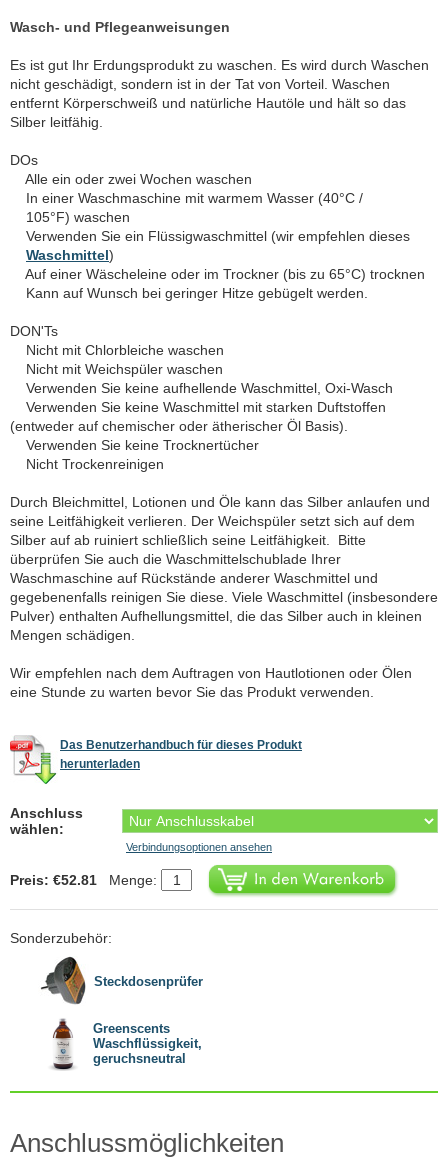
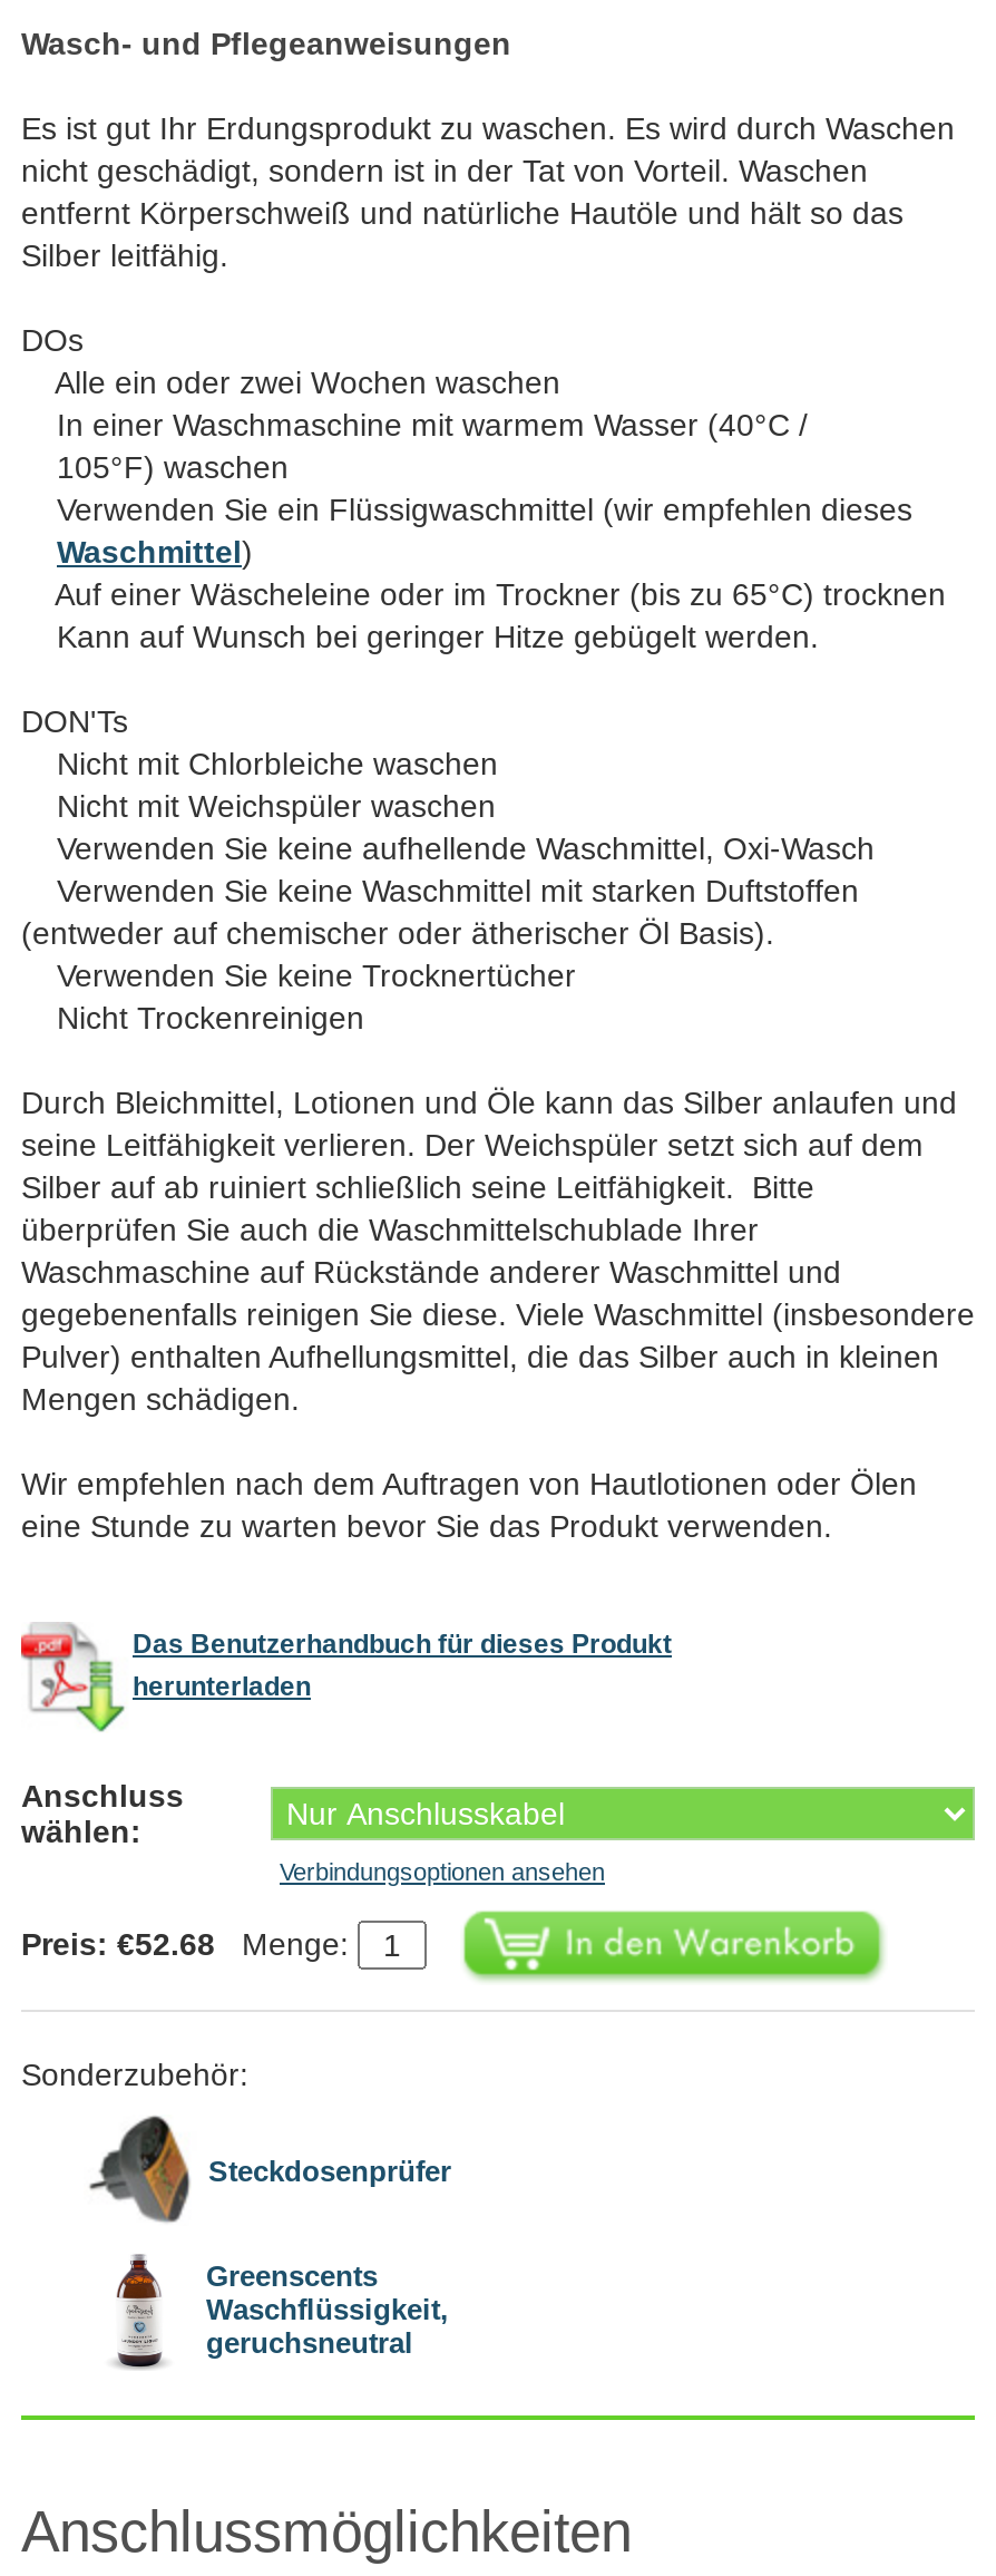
- Preis: €52.81 Menge:
+ Preis: €52.68 Menge:
